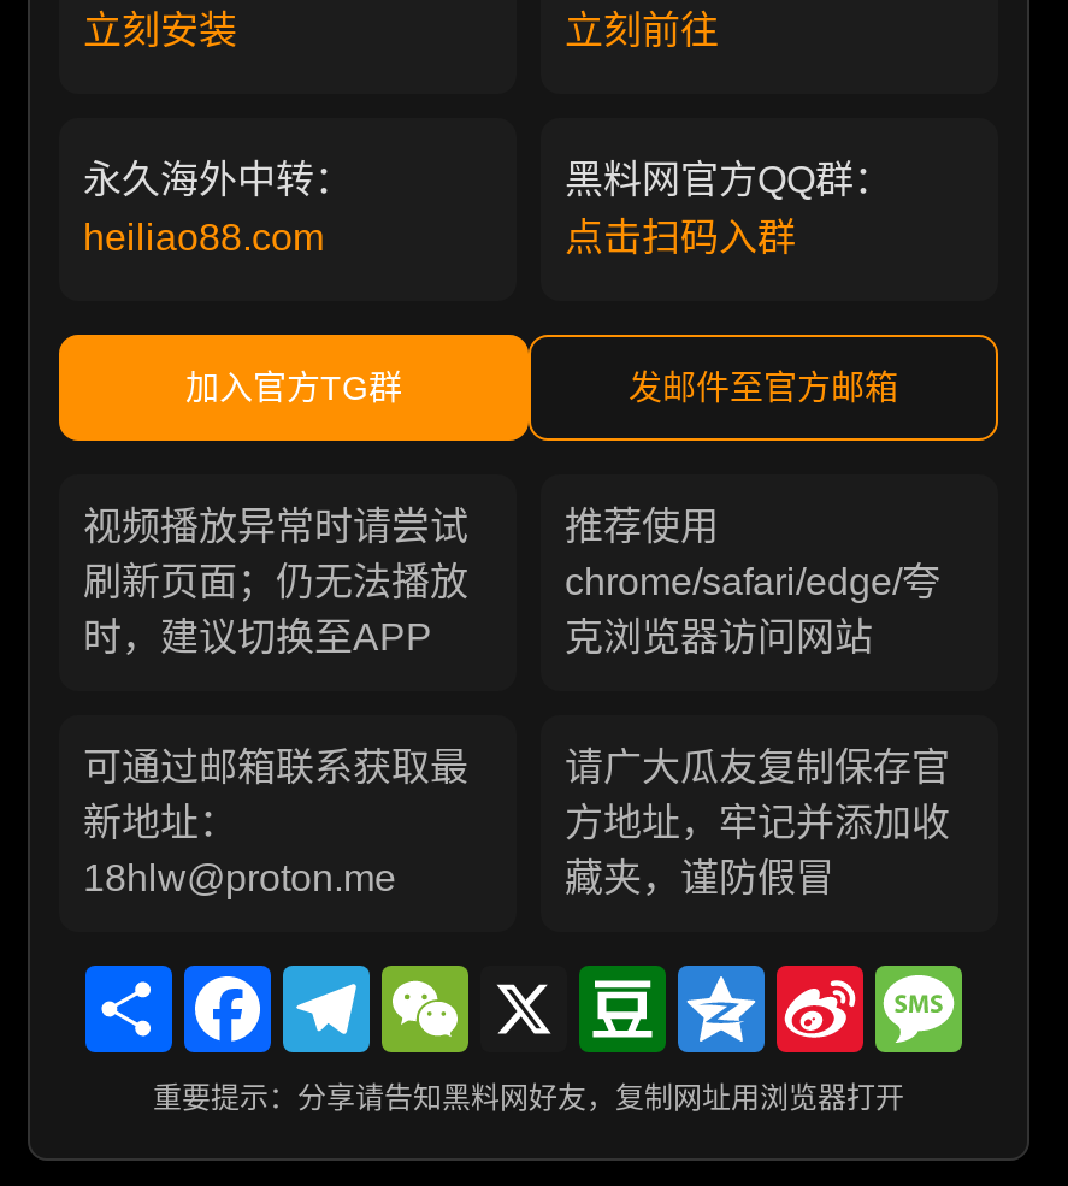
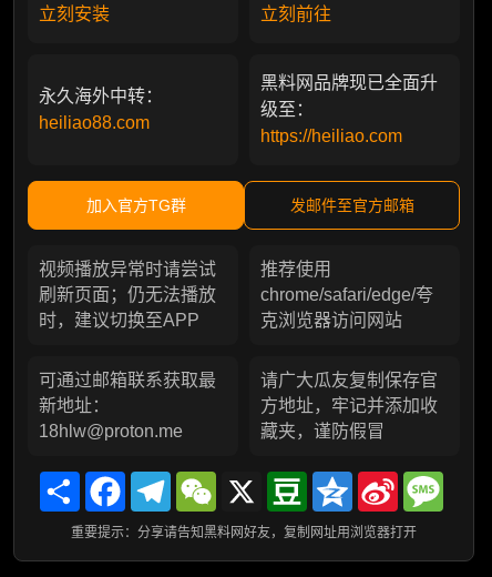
- 黑料网官方QQ群：
- 点击扫码入群
+ 黑料网品牌现已全面升
+ 级至：
+ https://heiliao.com
